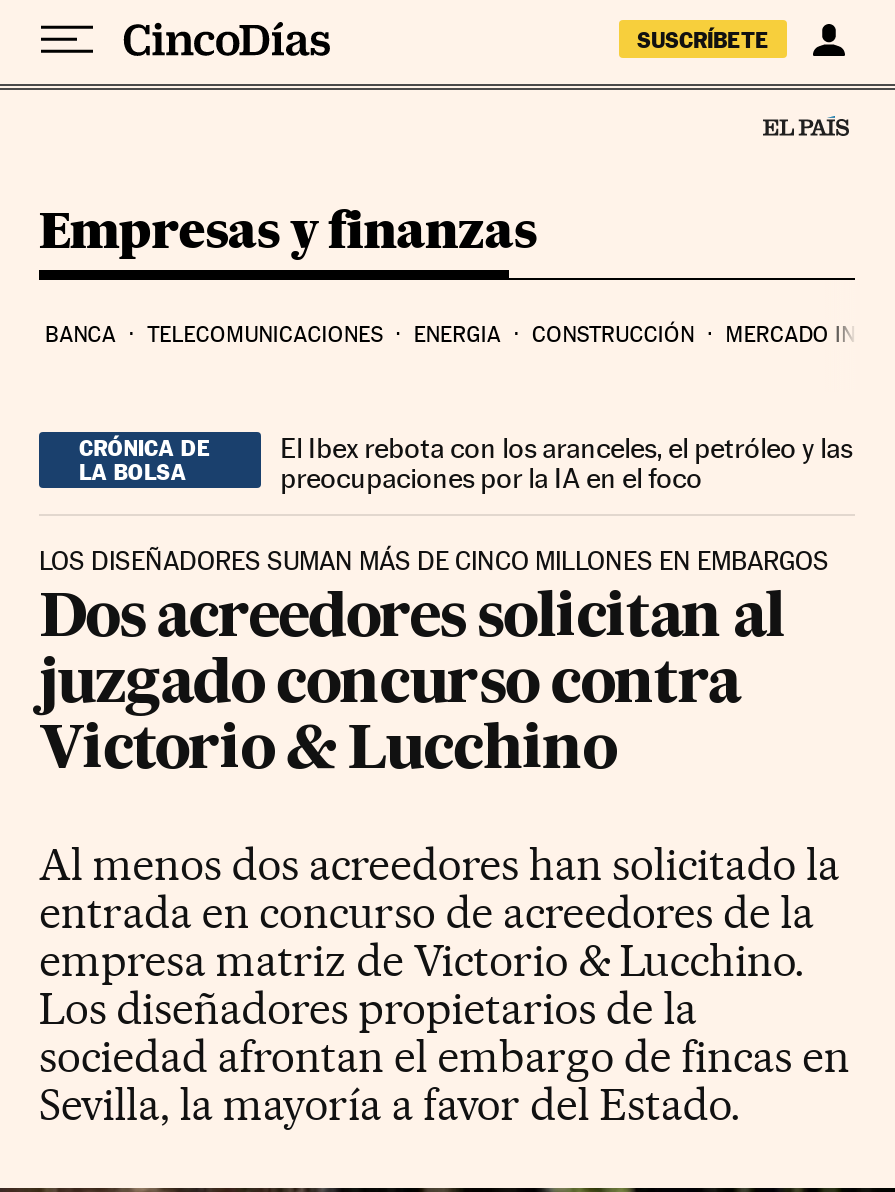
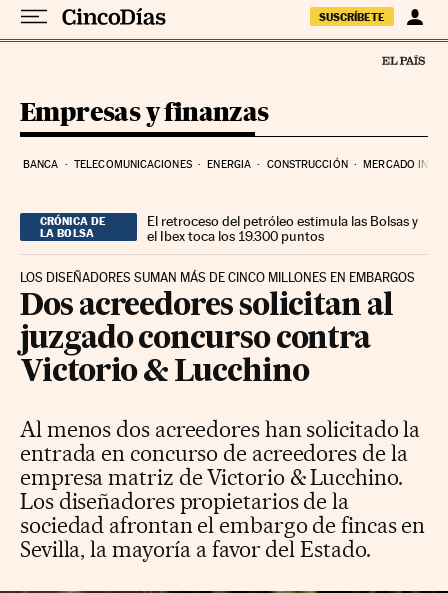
- El Ibex rebota con los aranceles, el petróleo y las
- preocupaciones por la IA en el foco
+ El retroceso del petróleo estimula las Bolsas y
+ el Ibex toca los 19.300 puntos
